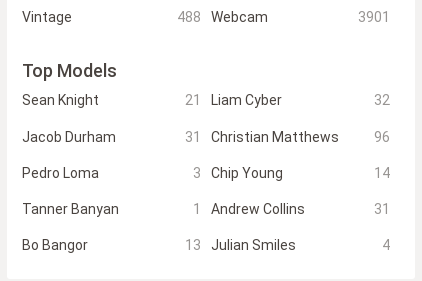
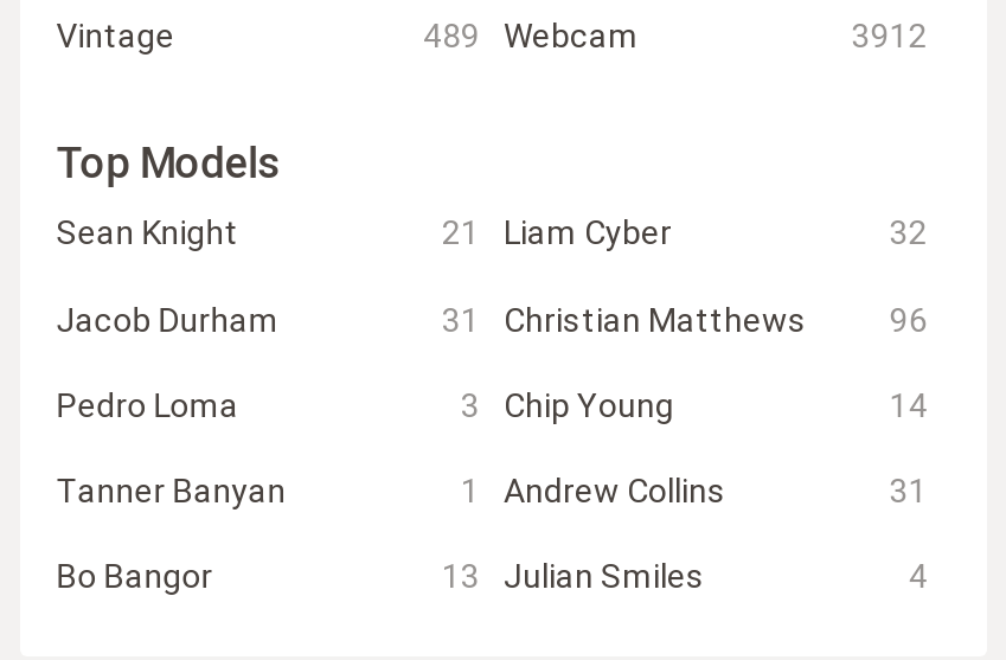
- 488 Webcam
+ 489 Webcam

- 3901
+ 3912
